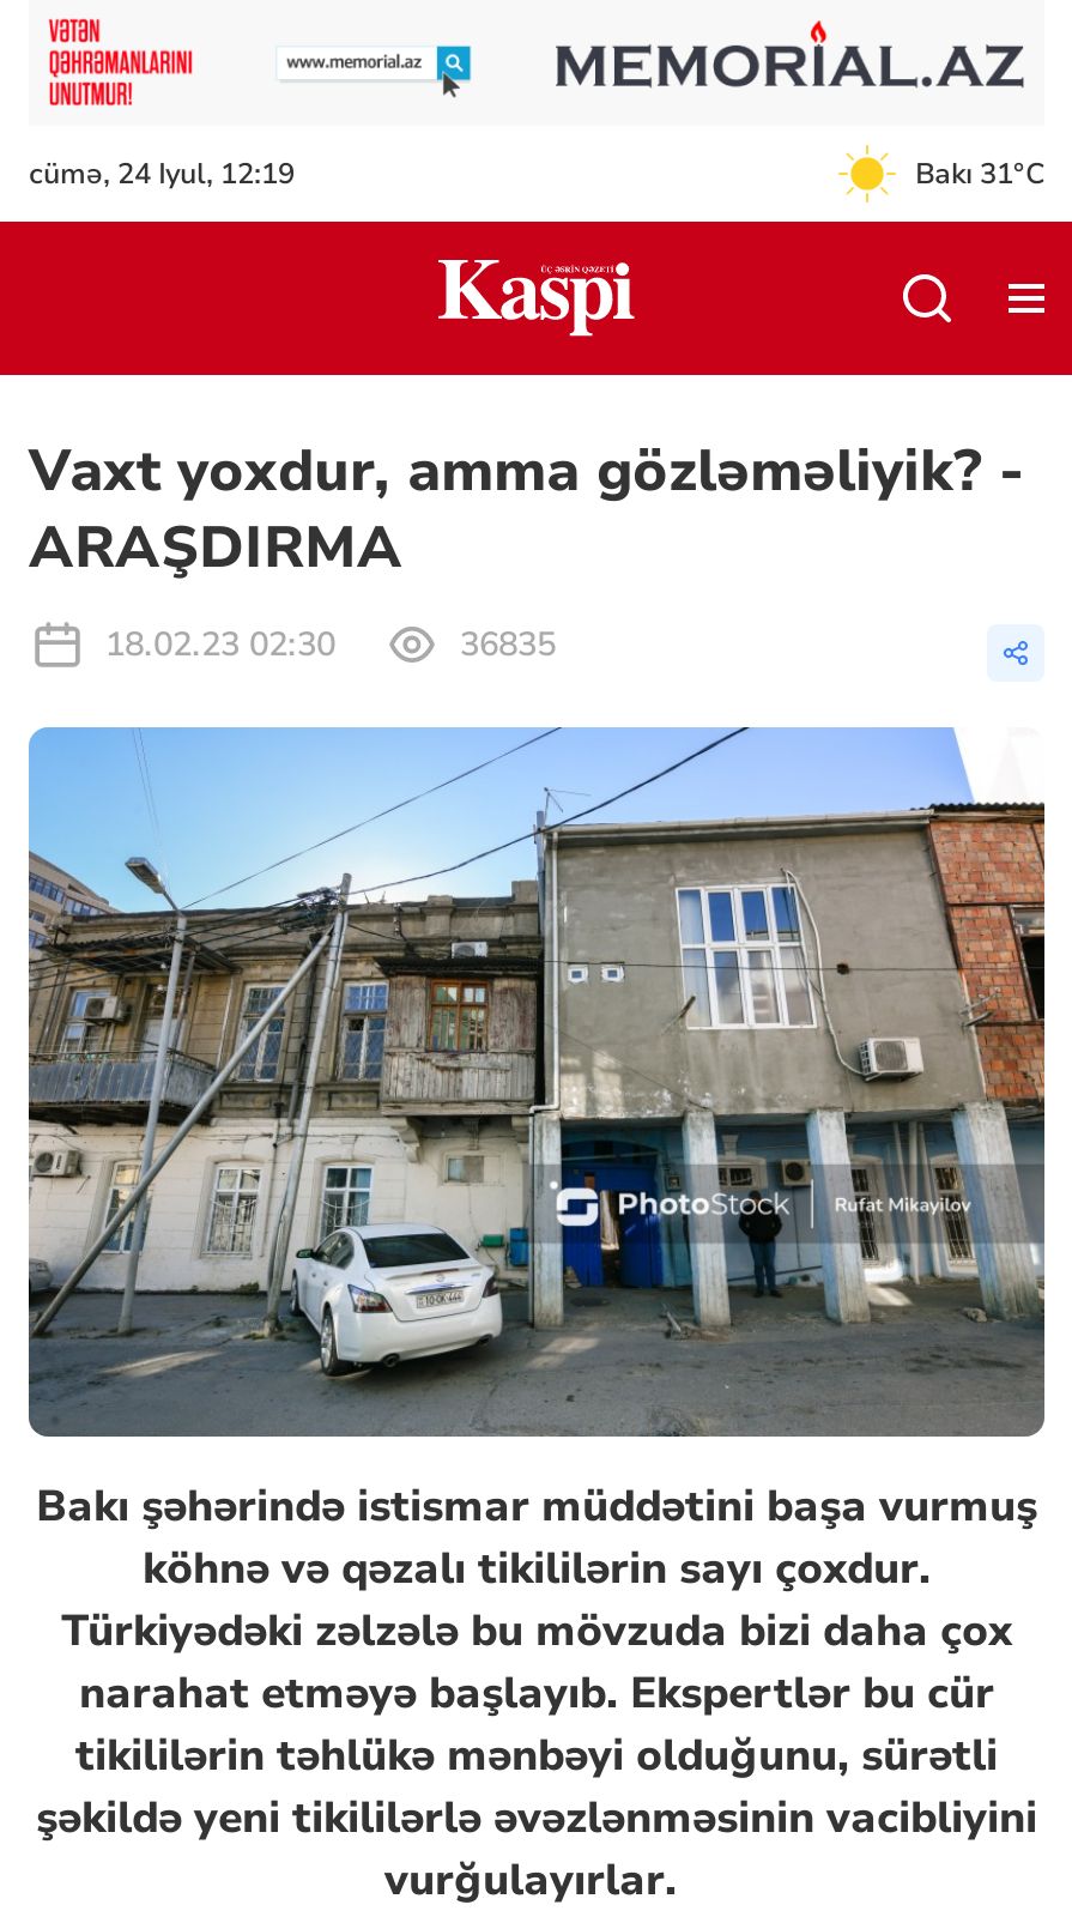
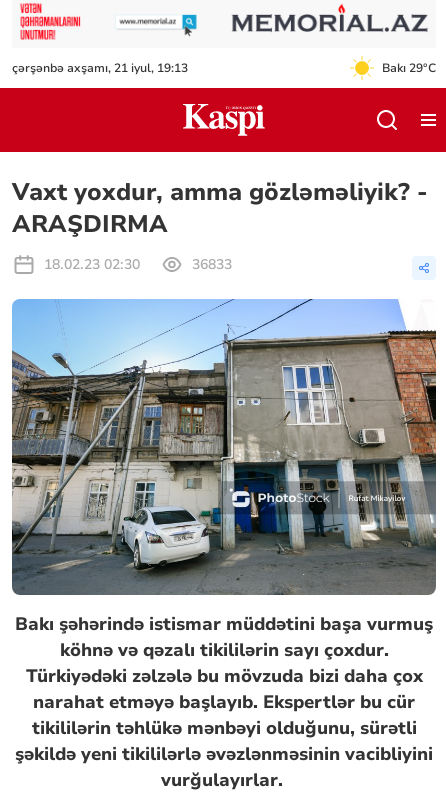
- cümə, 24 Iyul, 12:19
- Bakı 31°C
+ çərşənbə axşamı, 21 iyul, 19:13
+ Bakı 29°C

- 36835
+ 36833
